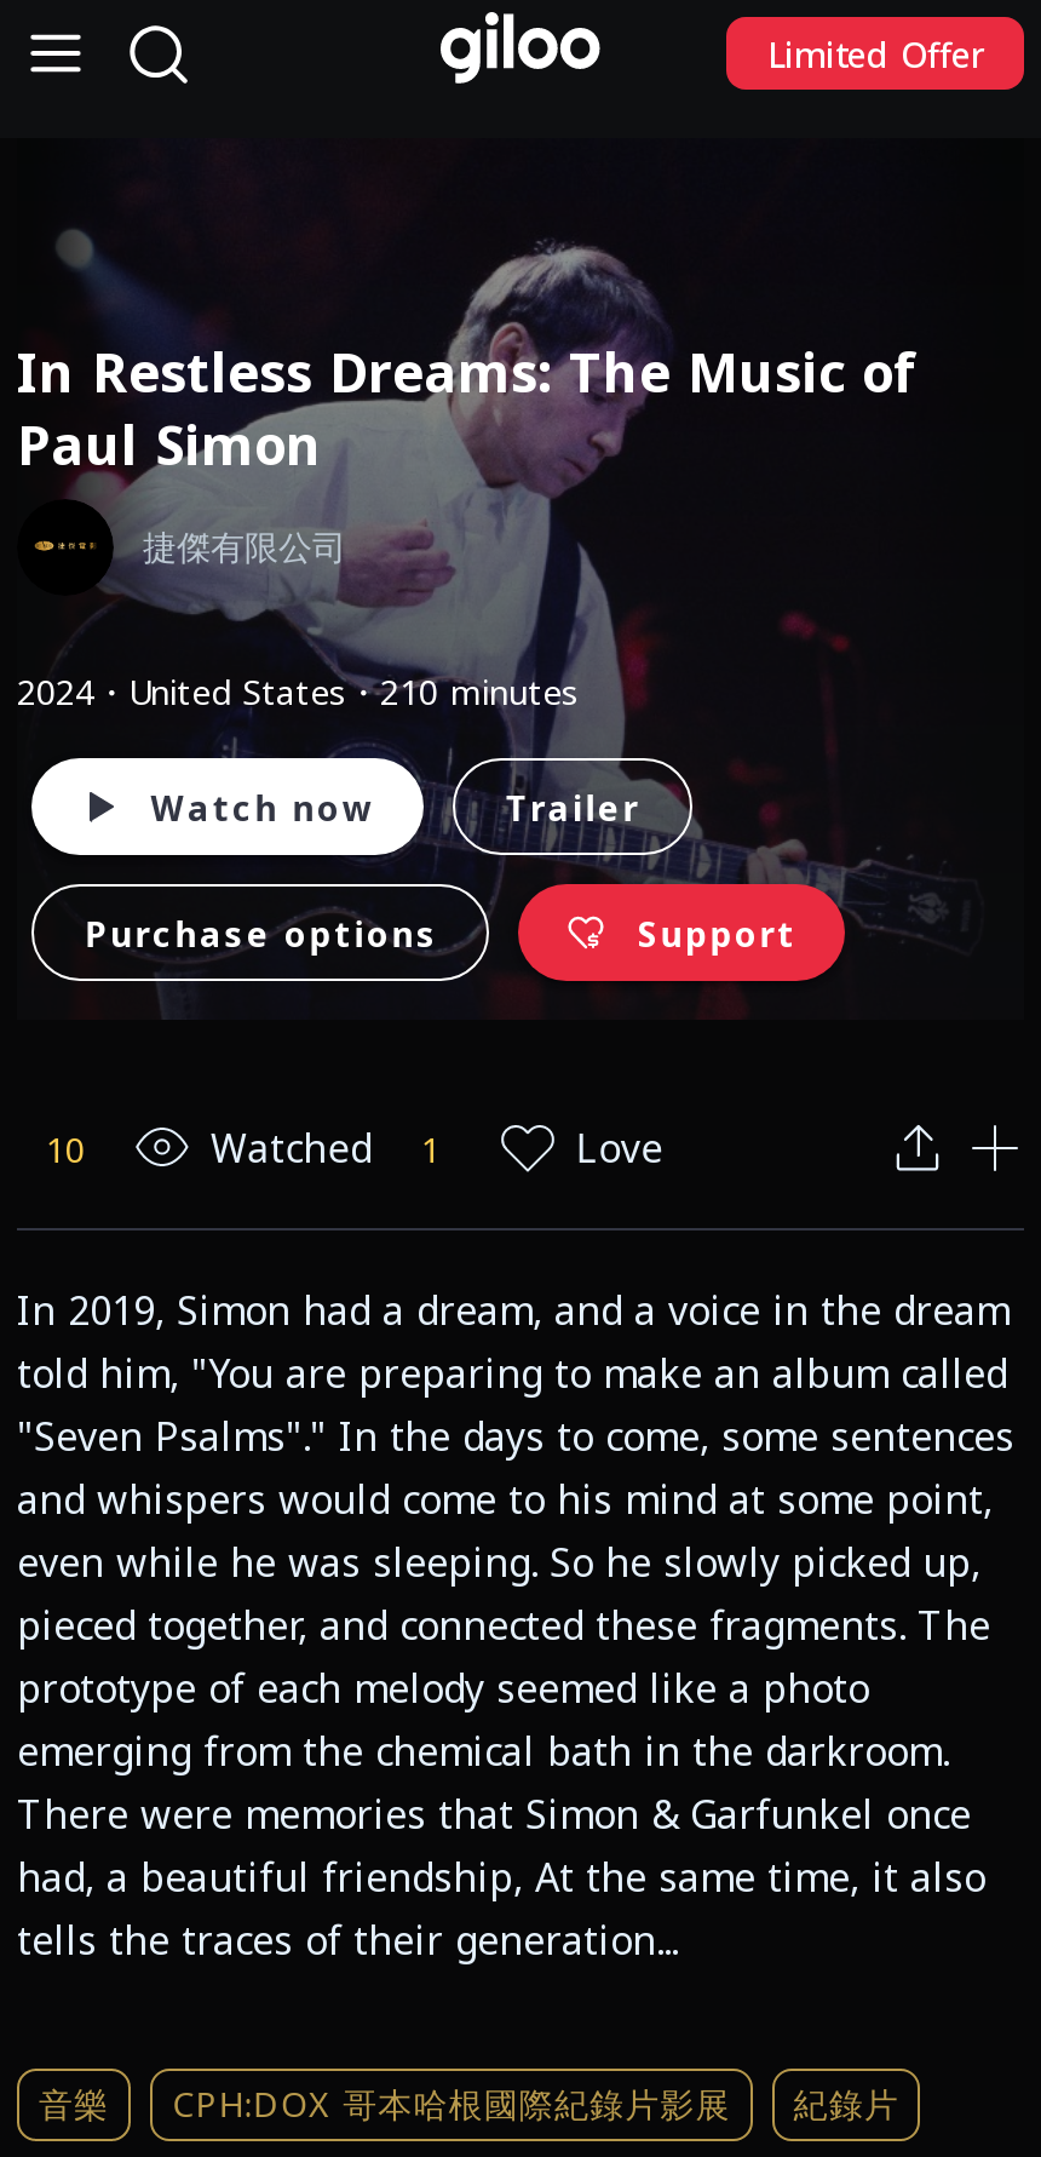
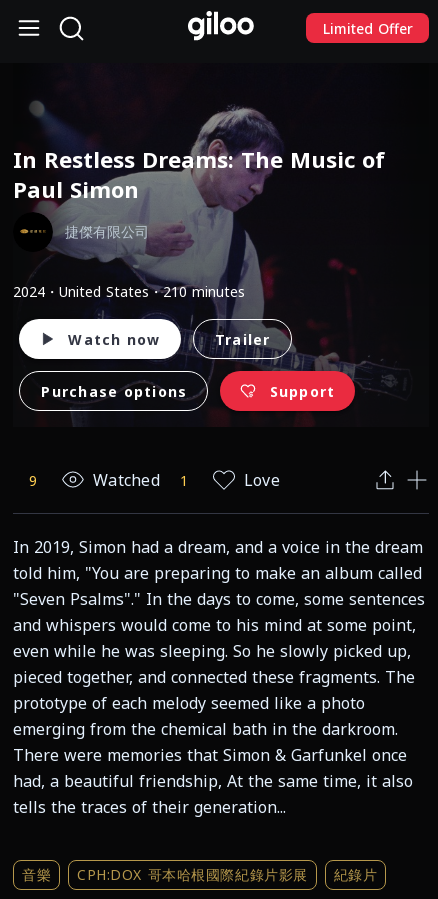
- 10
+ 9
